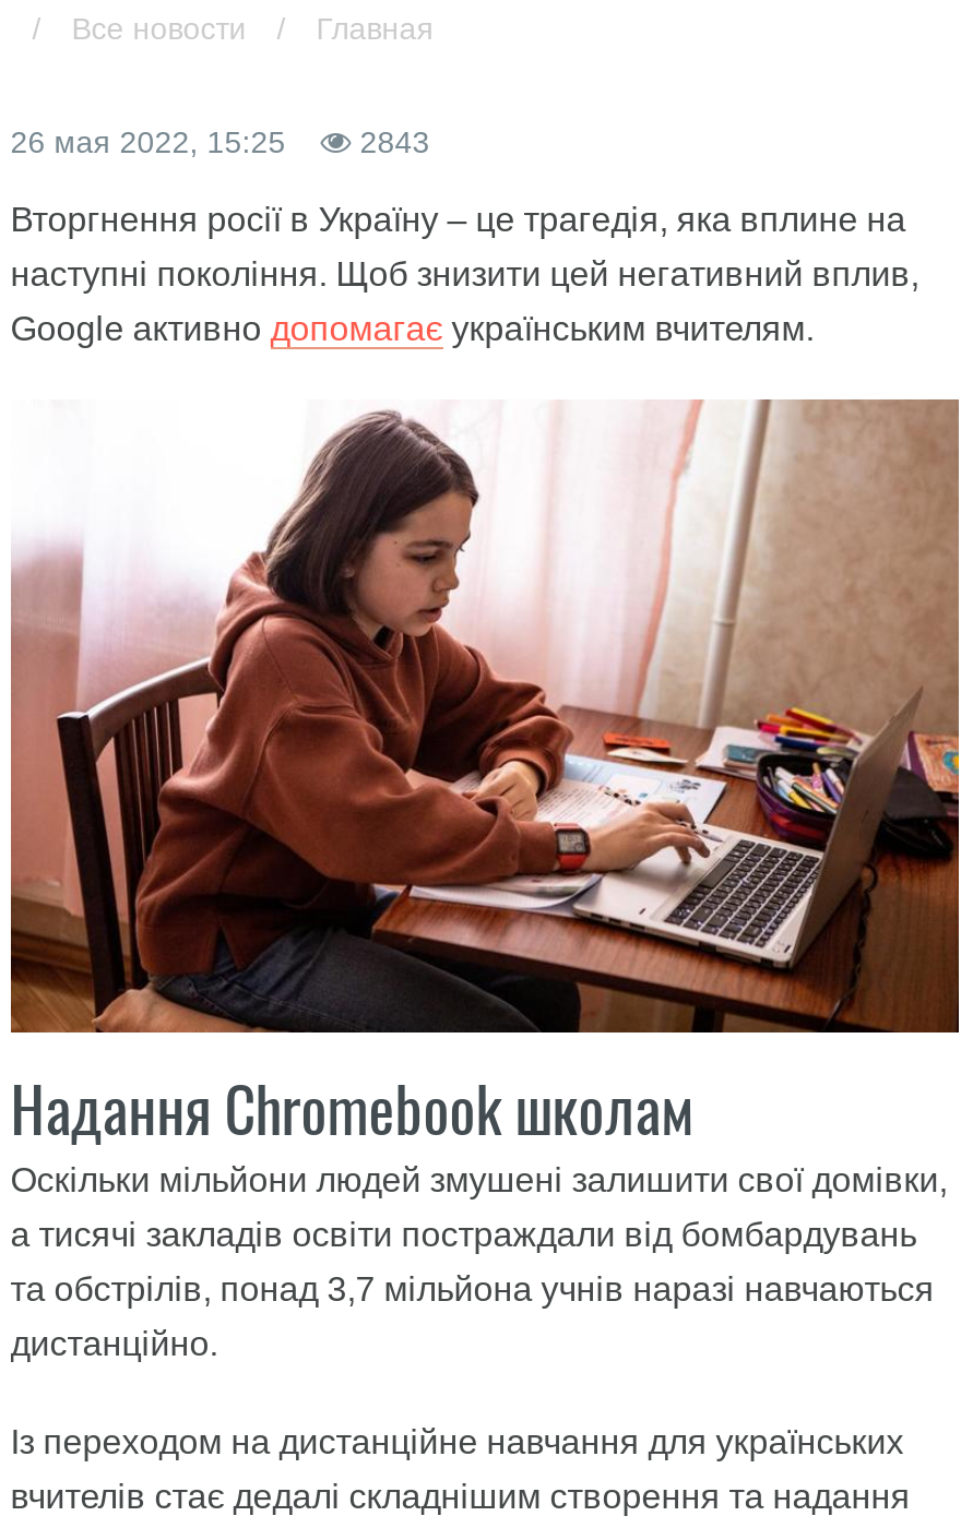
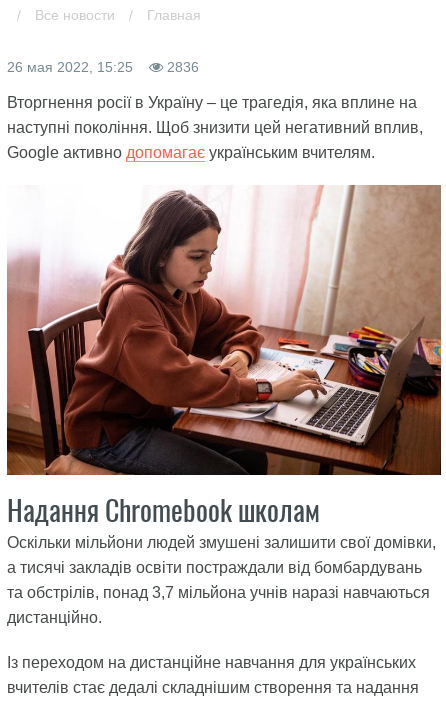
- 26 мая 2022, 15:25 2843
+ 26 мая 2022, 15:25 2836
